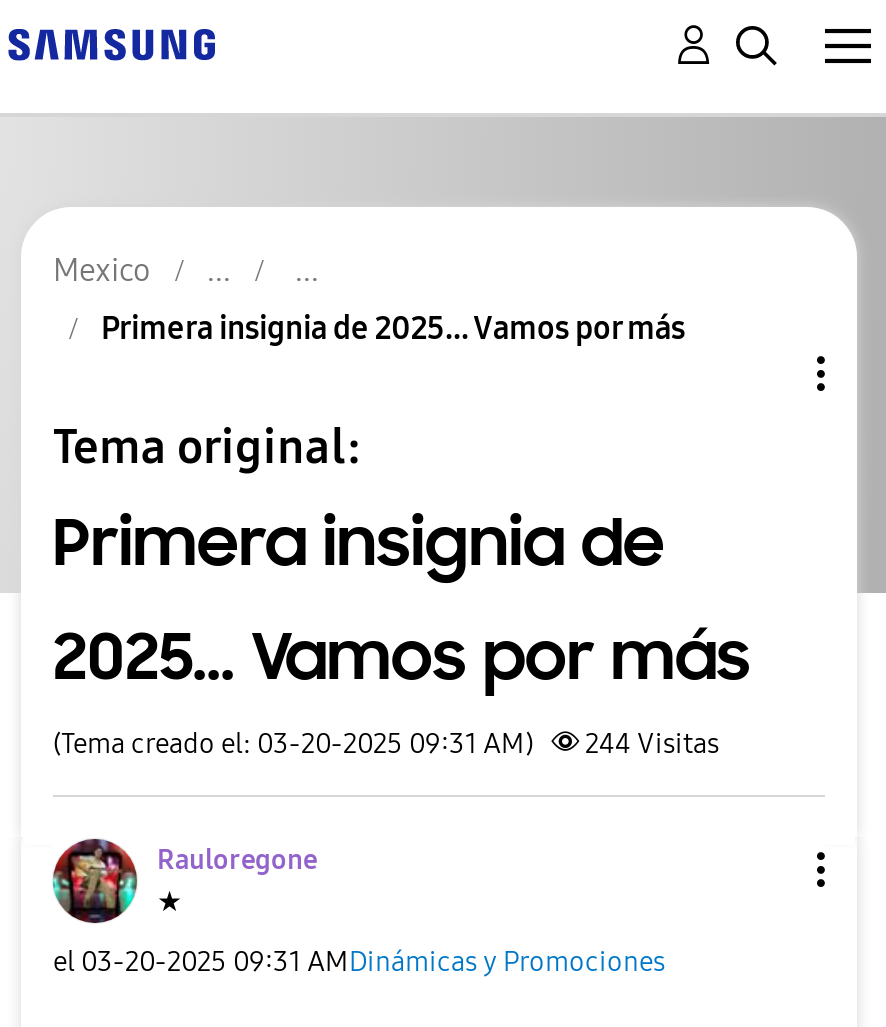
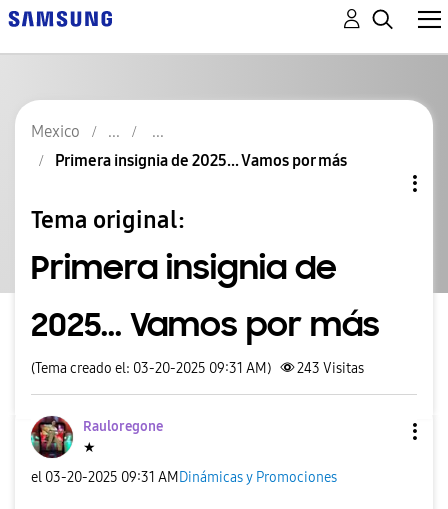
- (Tema creado el: 03-20-2025 09:31 AM) 244 Visitas
+ (Tema creado el: 03-20-2025 09:31 AM) 243 Visitas
